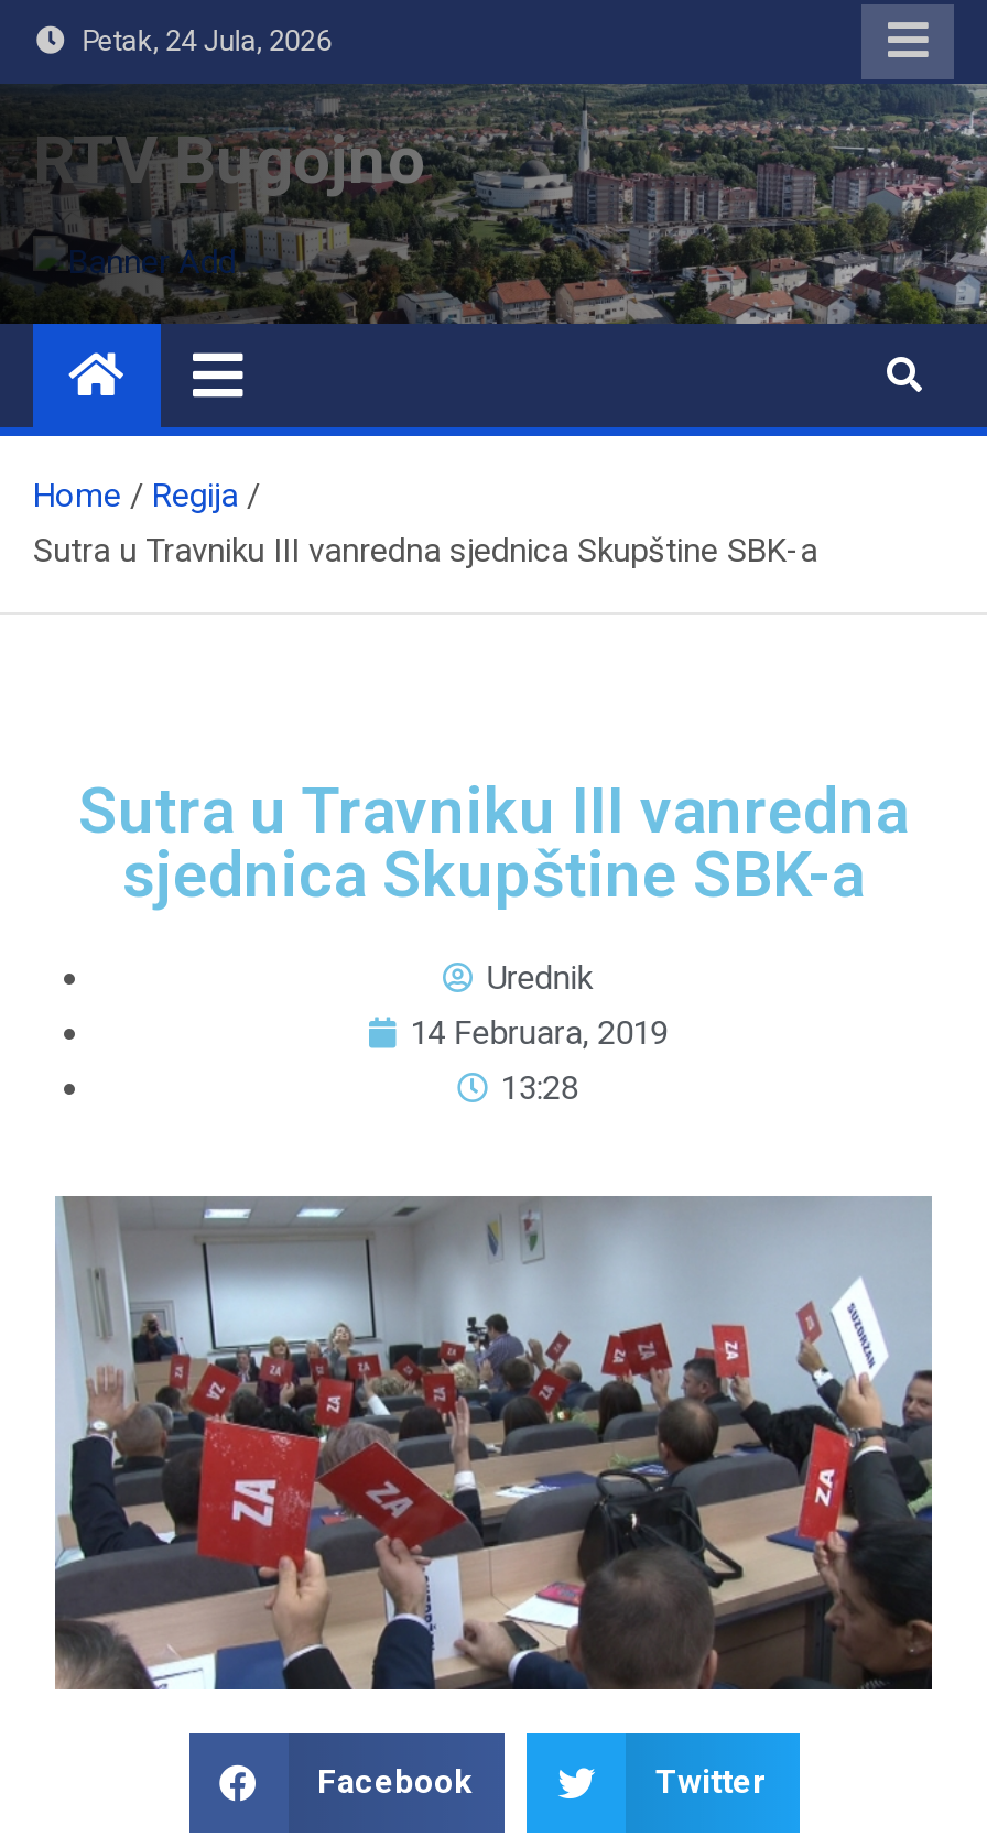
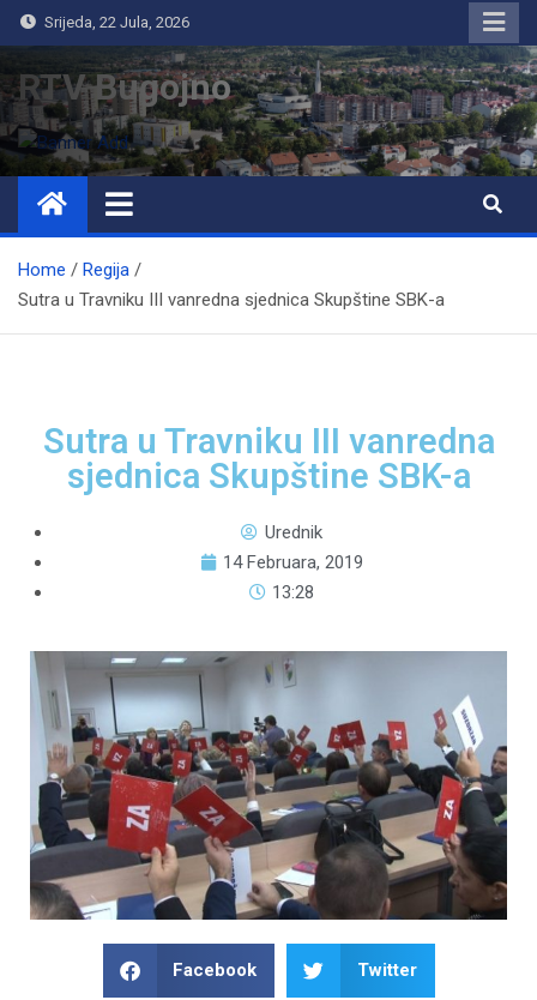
- Petak, 24 Jula, 2026
+ Srijeda, 22 Jula, 2026
